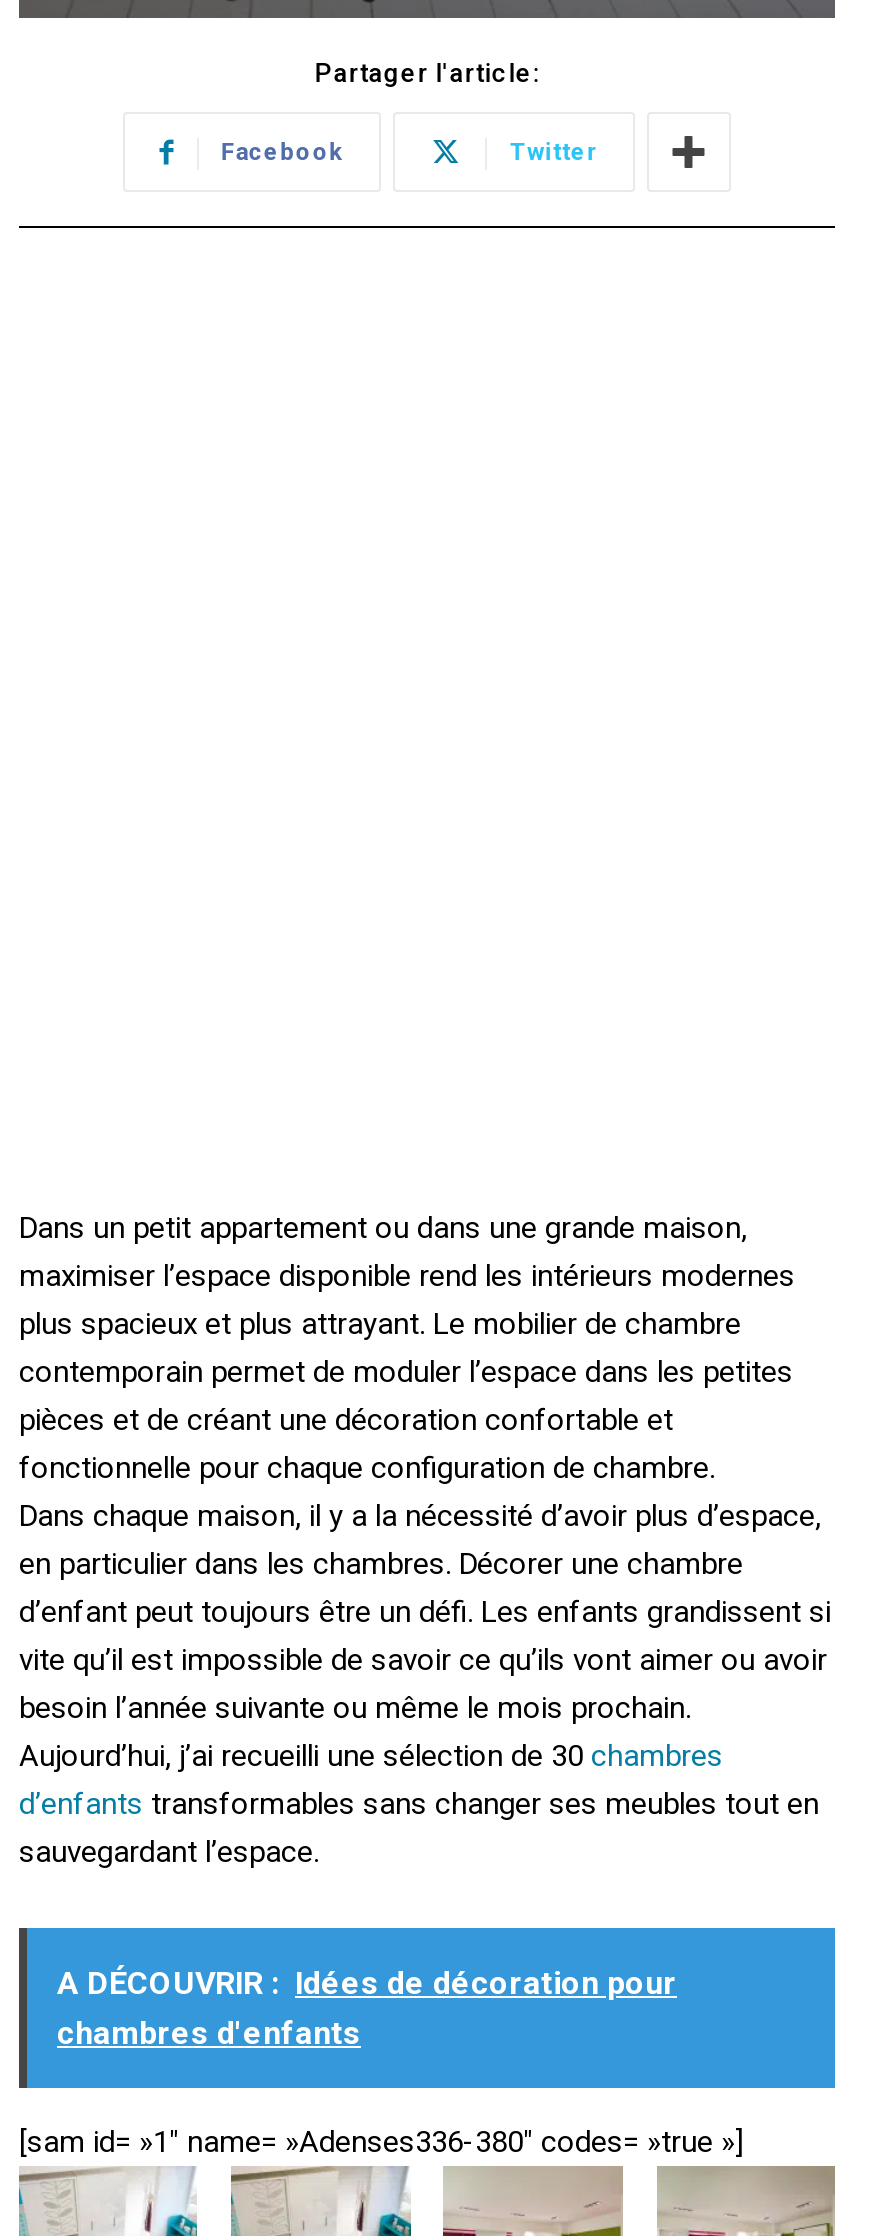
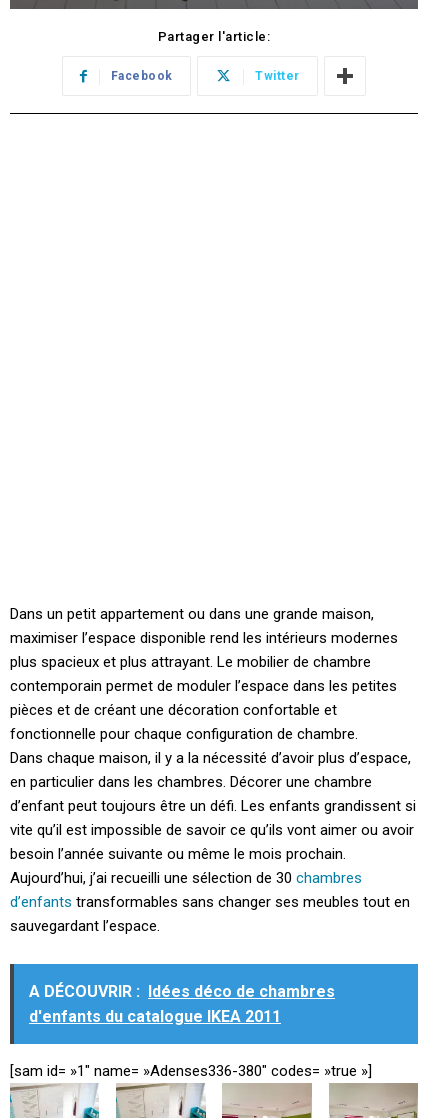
- A DÉCOUVRIR : Idées de décoration pour
- chambres d'enfants
+ A DÉCOUVRIR : Idées déco de chambres
+ d'enfants du catalogue IKEA 2011
